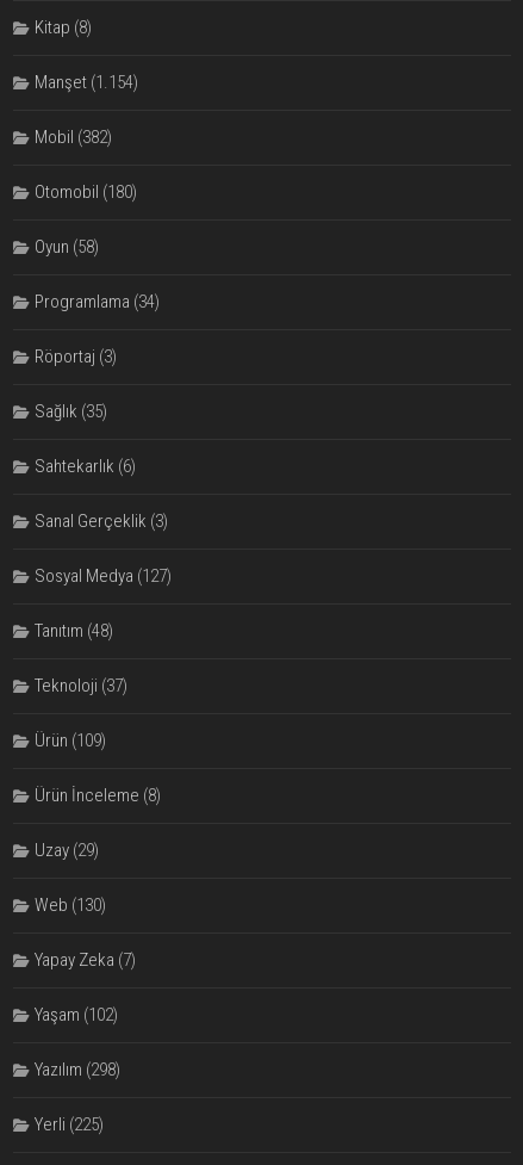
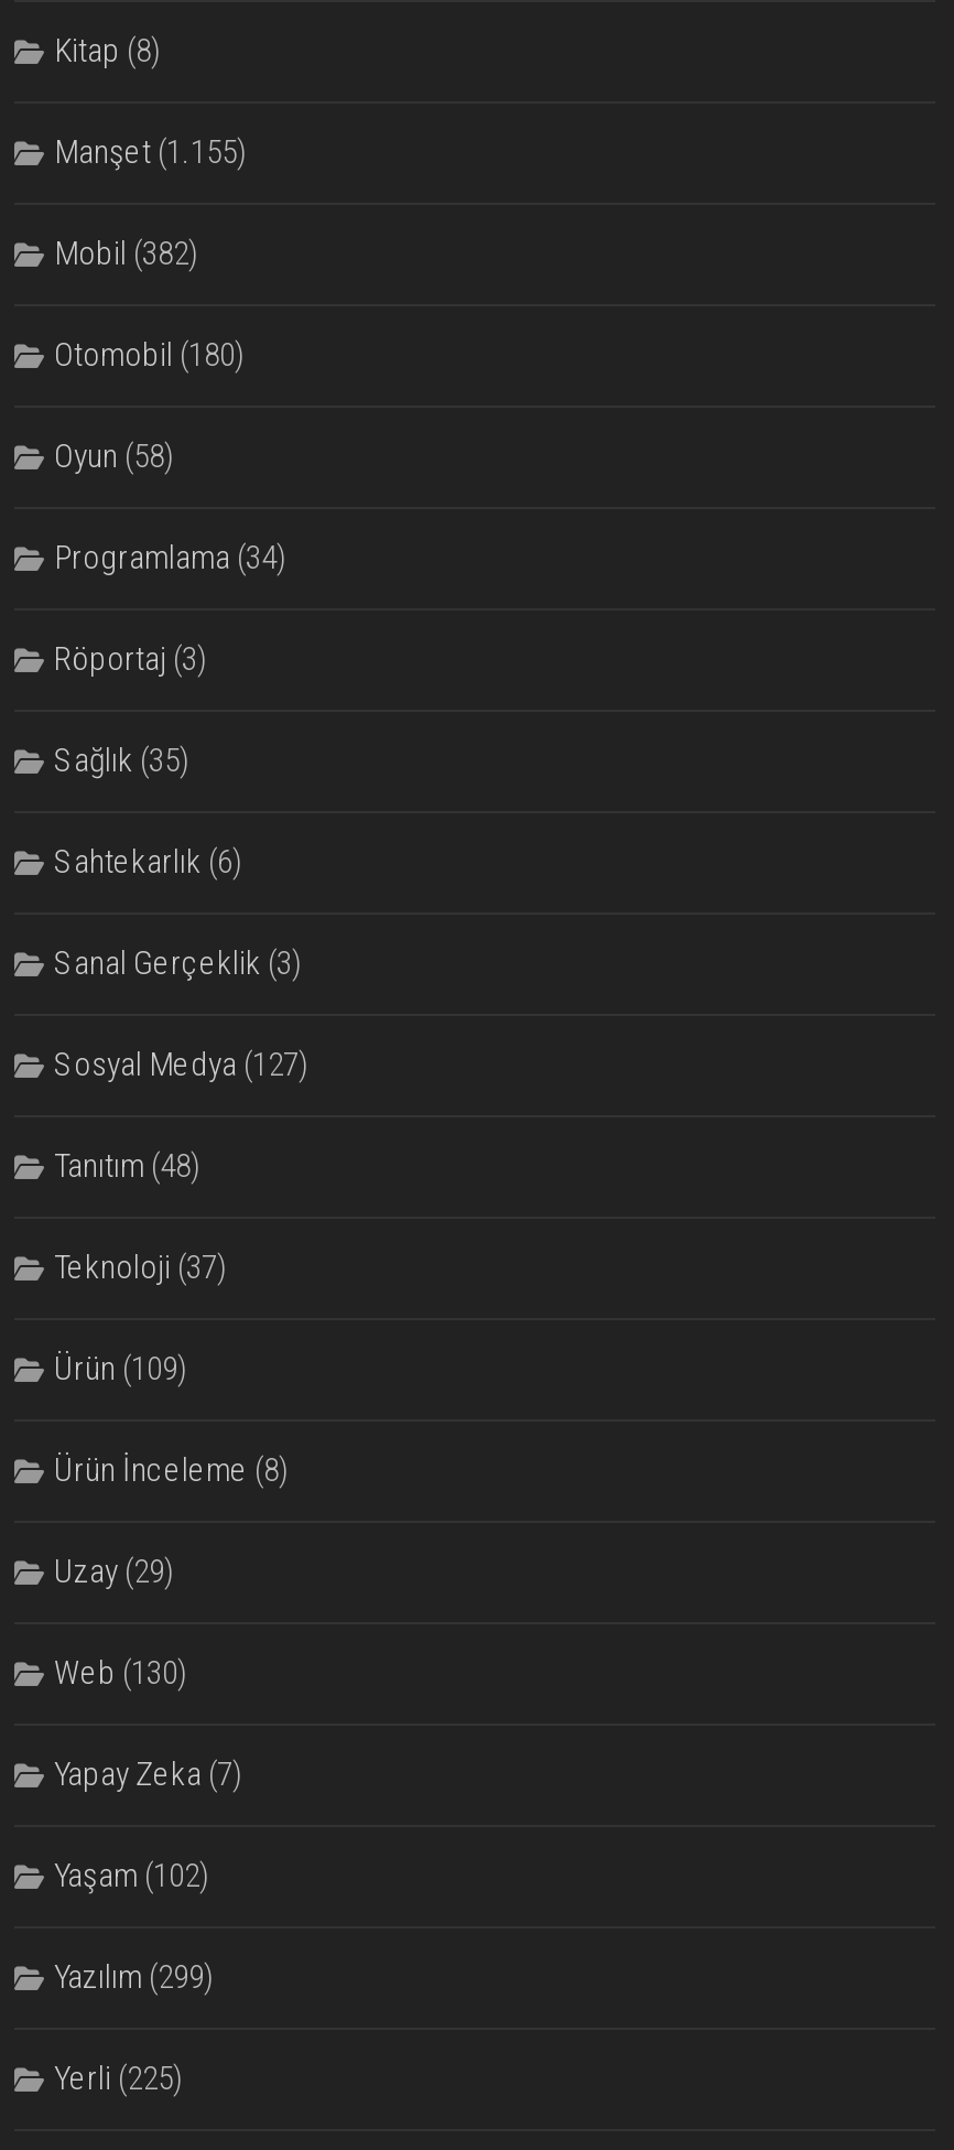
- Manşet (1.154)
+ Manşet (1.155)

- Yazılım (298)
+ Yazılım (299)
